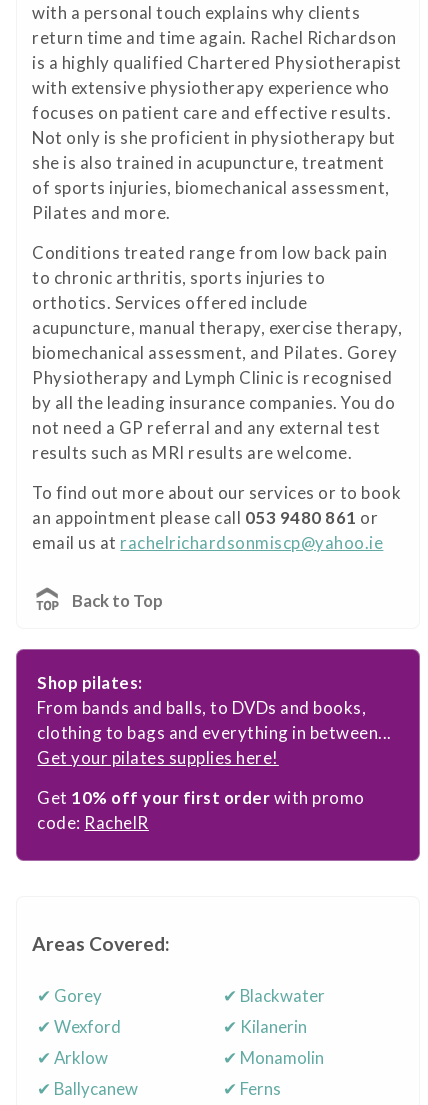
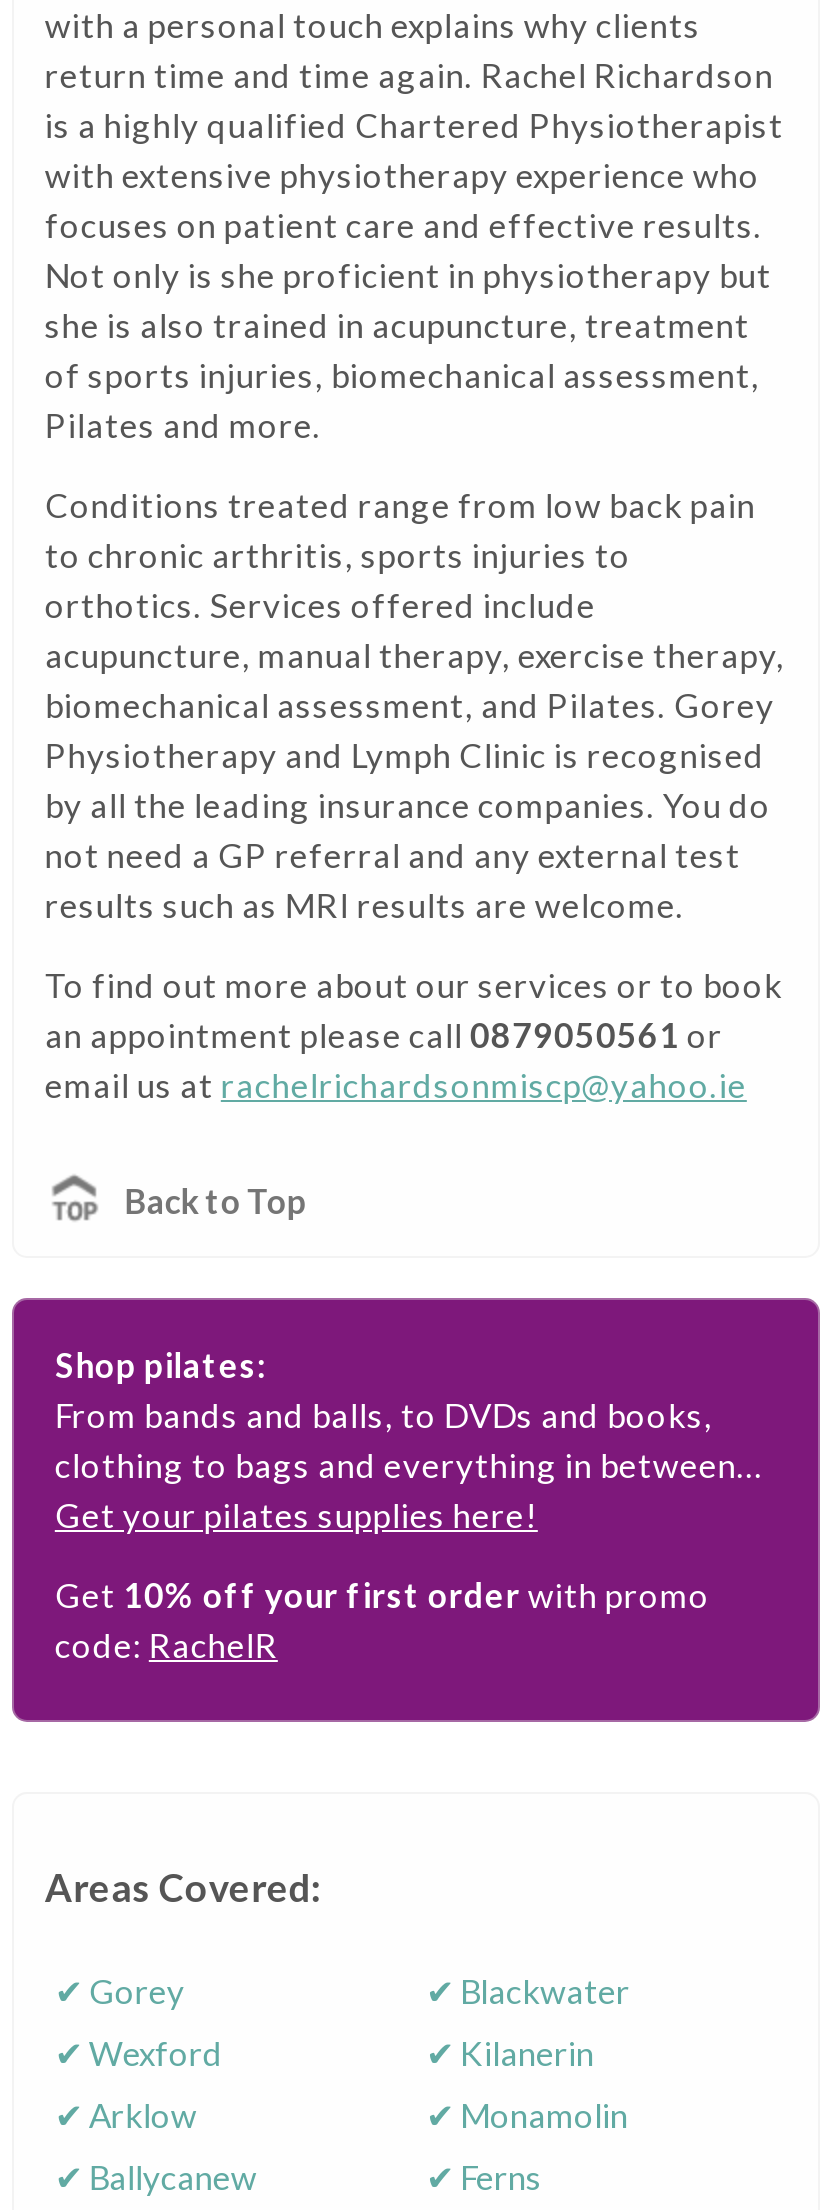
- an appointment please call 053 9480 861 or
+ an appointment please call 0879050561 or
